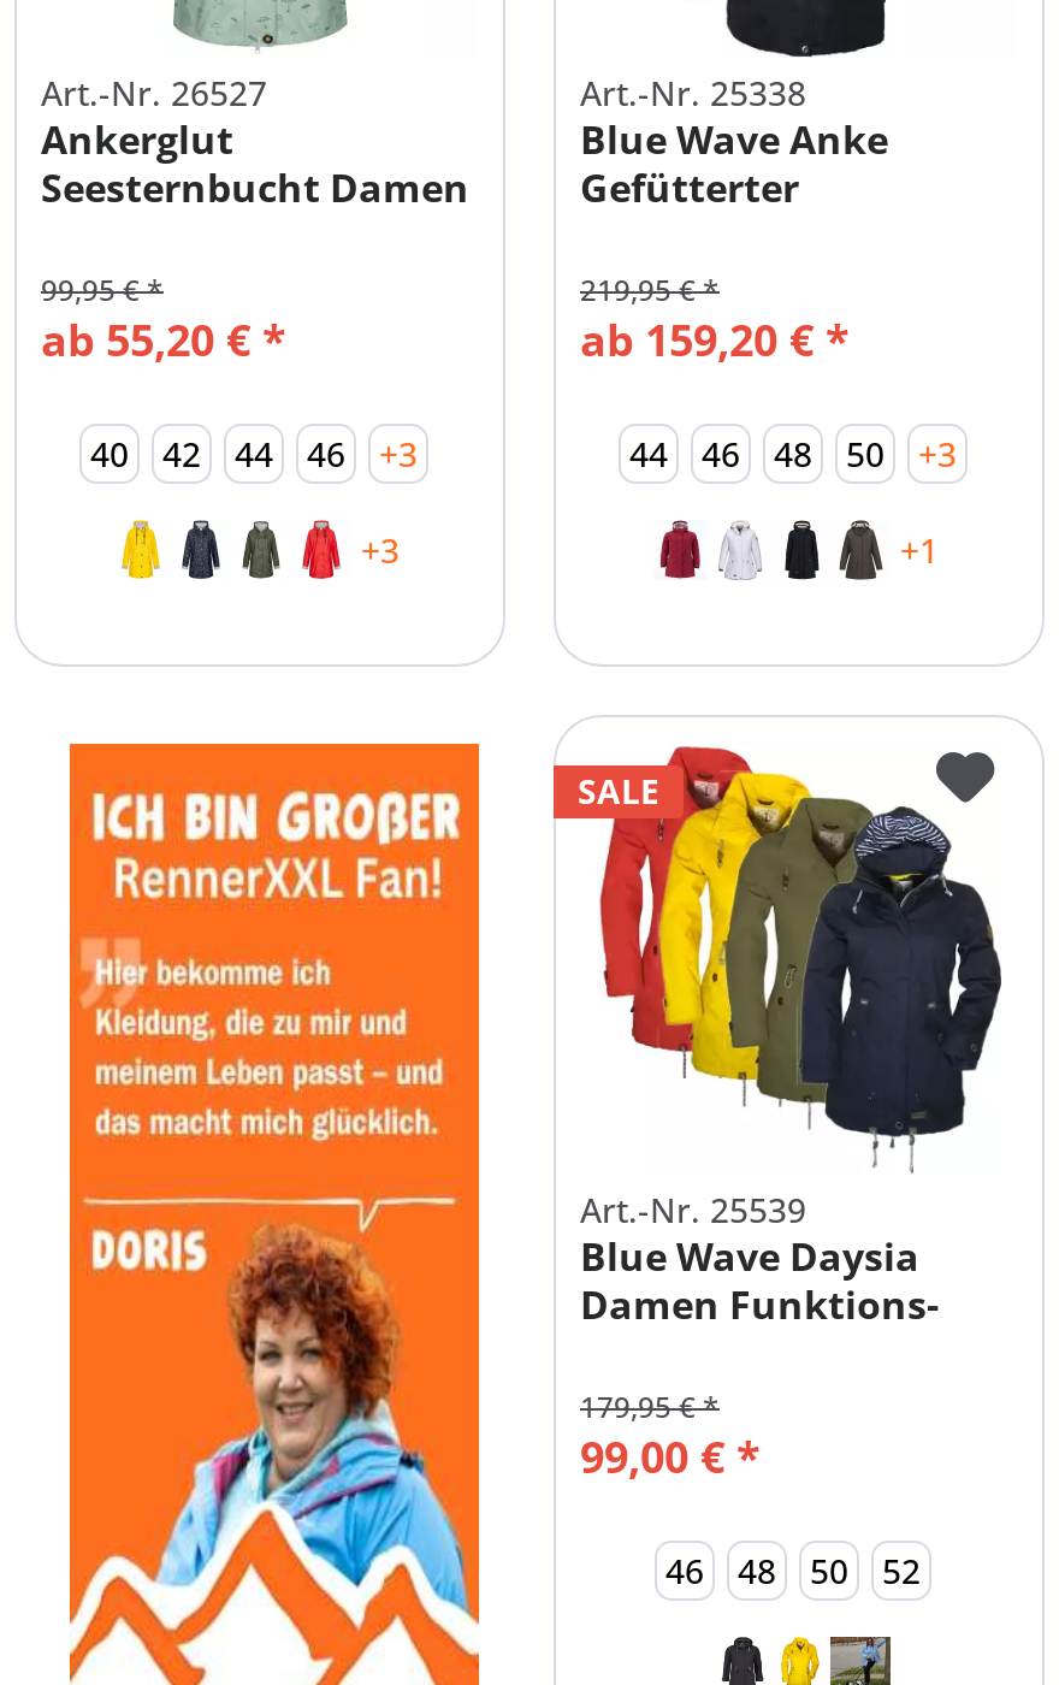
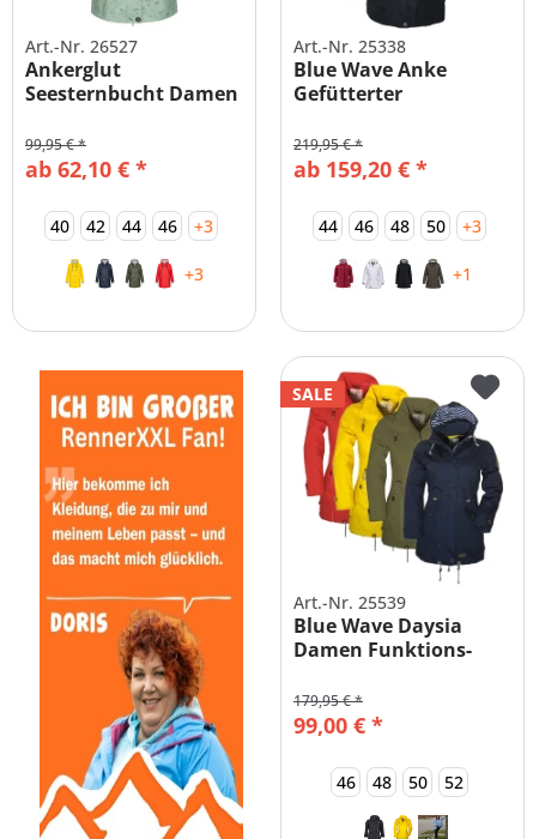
- ab 55,20 € *
+ ab 62,10 € *
